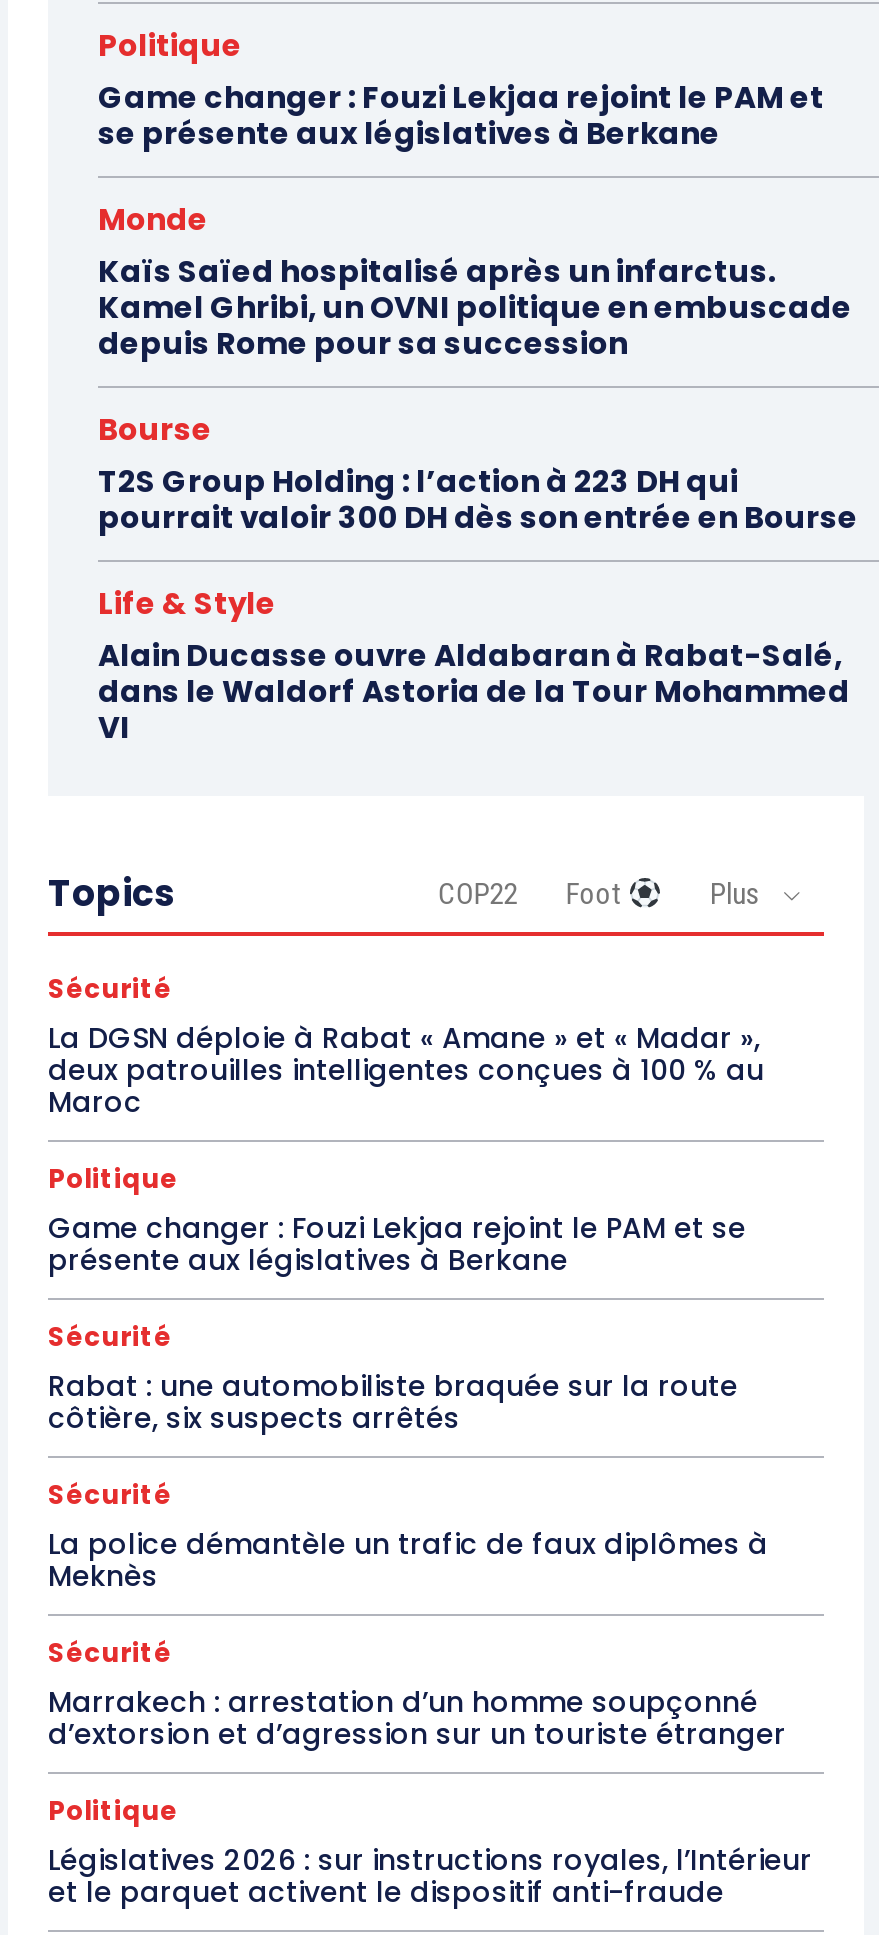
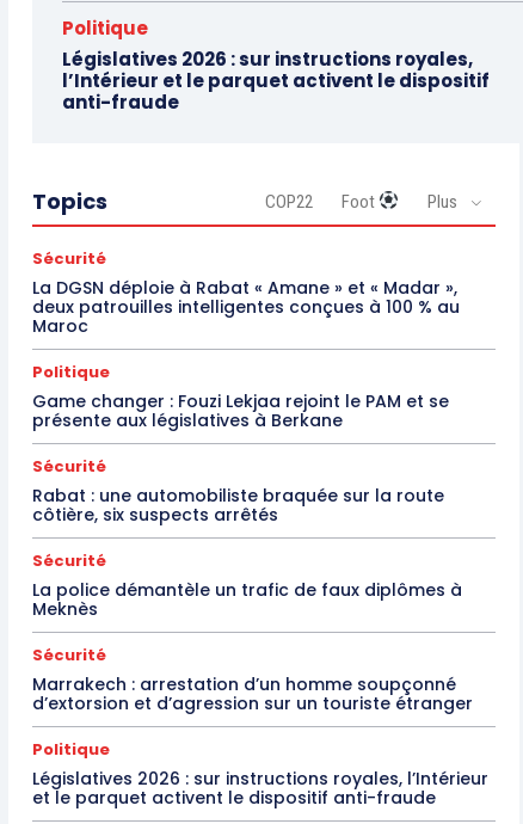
- Game changer : Fouzi Lekjaa rejoint le PAM et
- se présente aux législatives à Berkane
- Monde
- Kaïs Saïed hospitalisé après un infarctus.
- Kamel Ghribi, un OVNI politique en embuscade
- depuis Rome pour sa succession
- Bourse
- T2S Group Holding : l’action à 223 DH qui
- pourrait valoir 300 DH dès son entrée en Bourse
- Life & Style
- Alain Ducasse ouvre Aldabaran à Rabat-Salé,
- dans le Waldorf Astoria de la Tour Mohammed
- VI
+ Législatives 2026 : sur instructions royales,
+ l’Intérieur et le parquet activent le dispositif
+ anti-fraude
